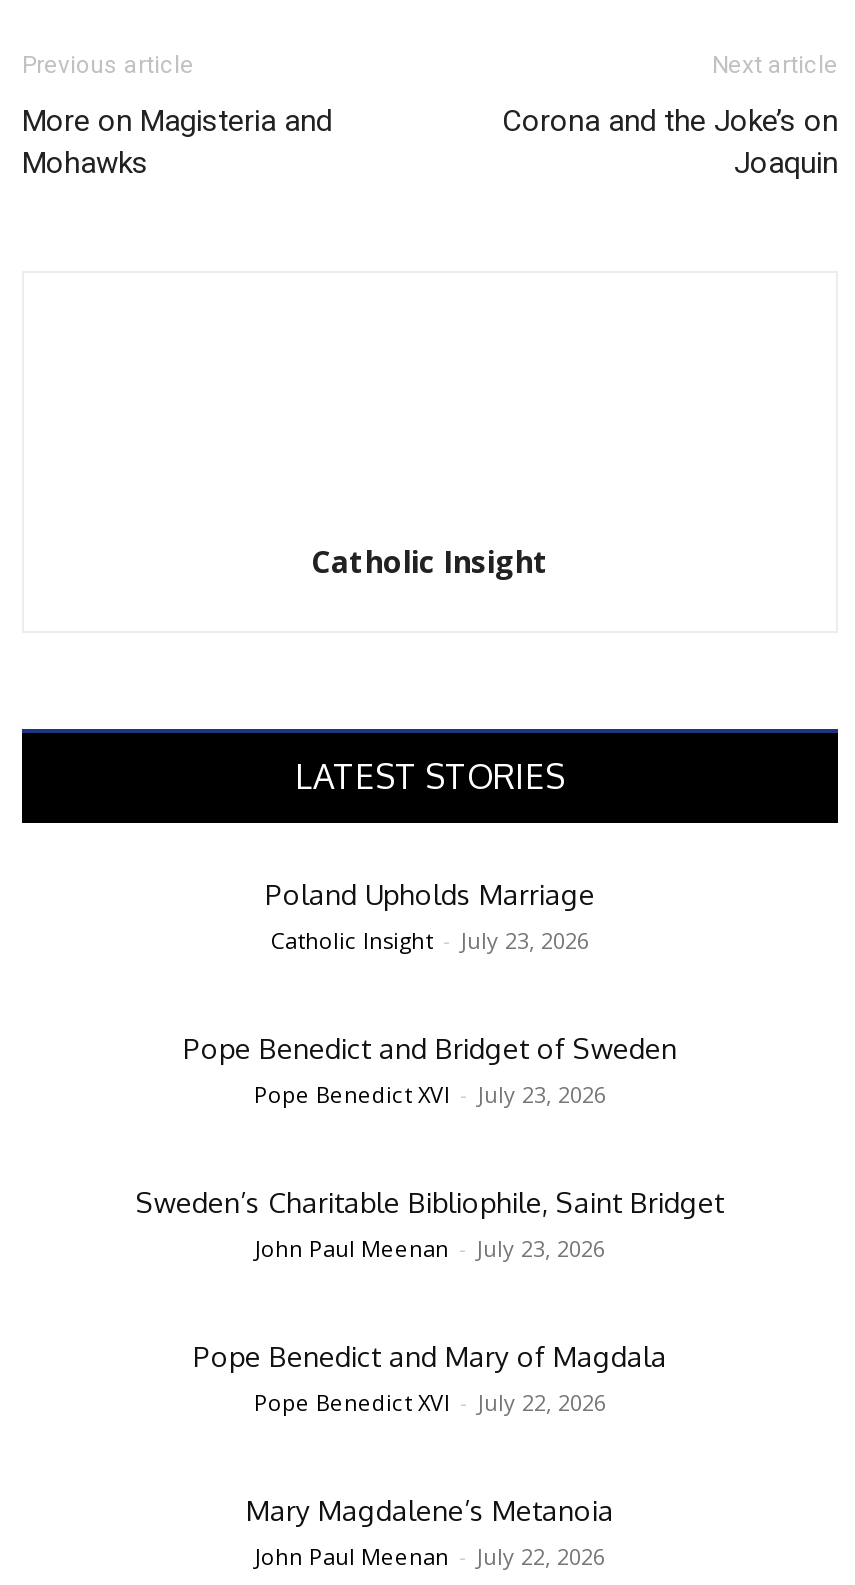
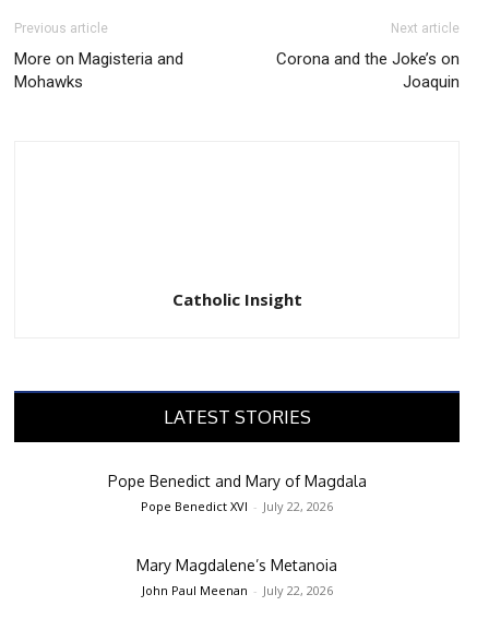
- Poland Upholds Marriage
- Catholic Insight - July 23, 2026
- Pope Benedict and Bridget of Sweden
- Pope Benedict XVI - July 23, 2026
- Sweden’s Charitable Bibliophile, Saint Bridget
- John Paul Meenan - July 23, 2026
